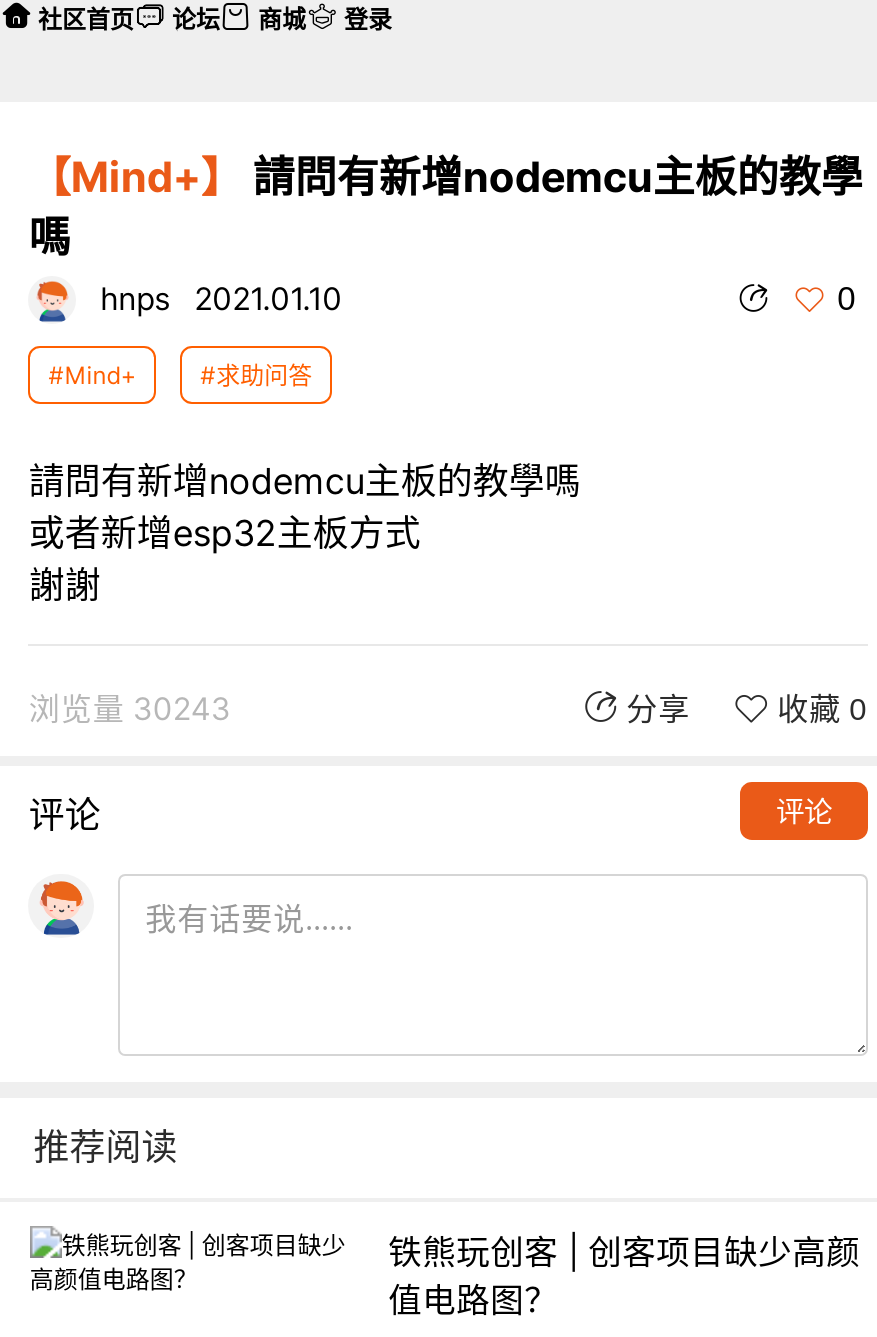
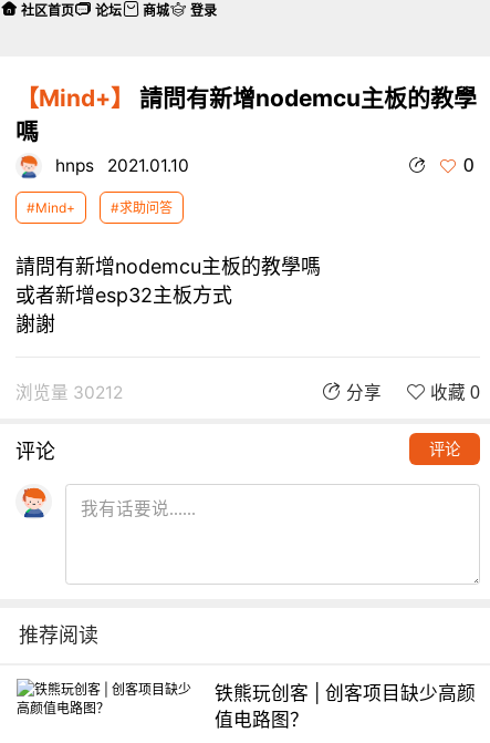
- 浏览量 30243
+ 浏览量 30212
